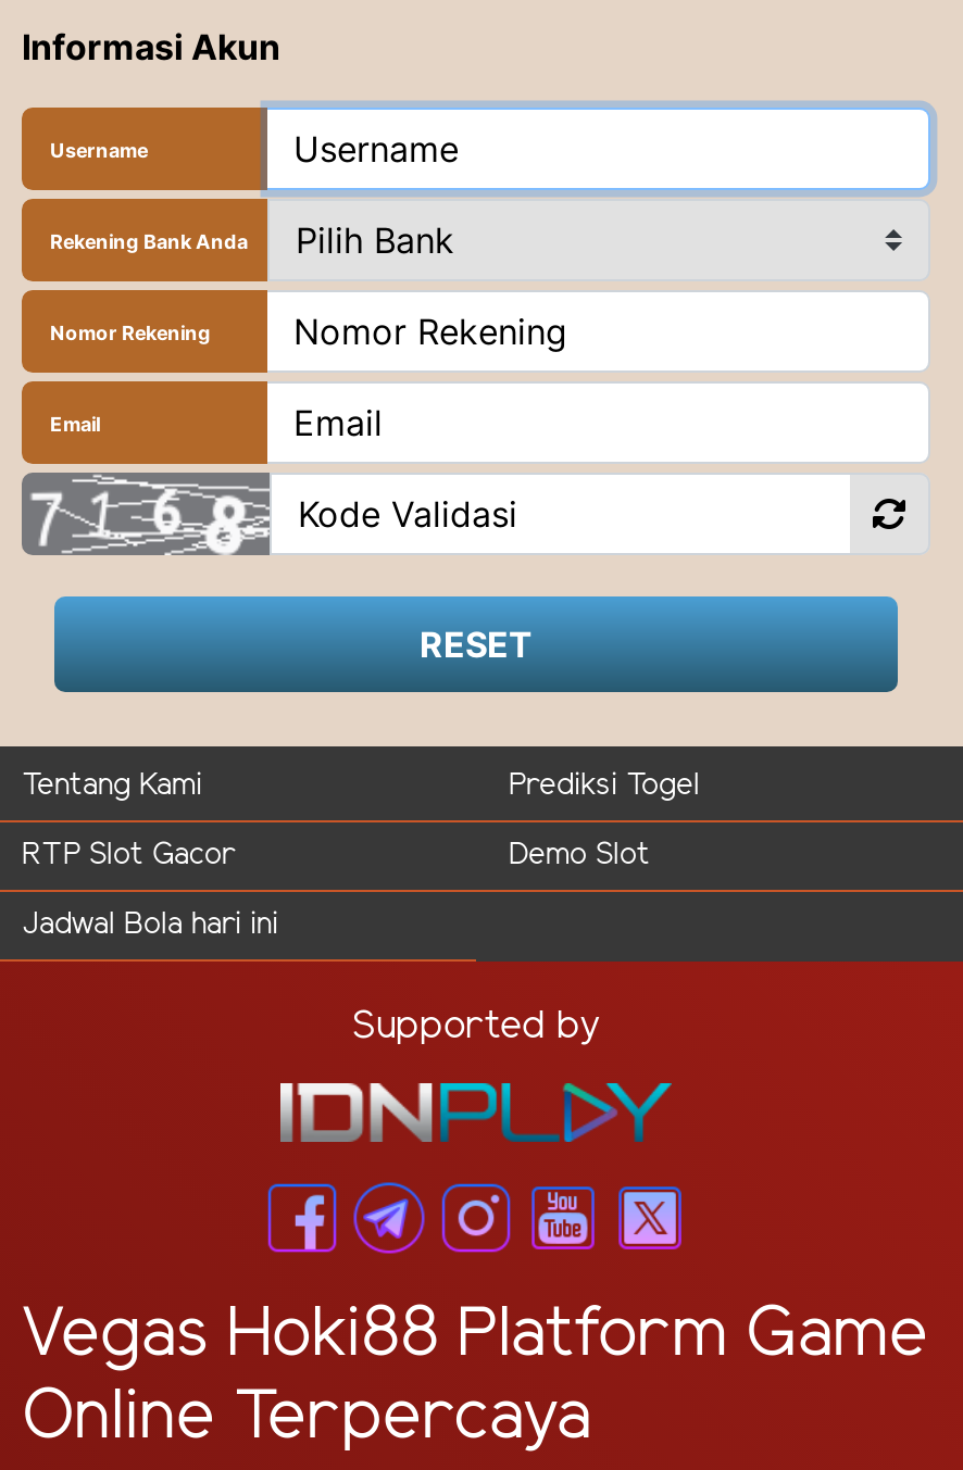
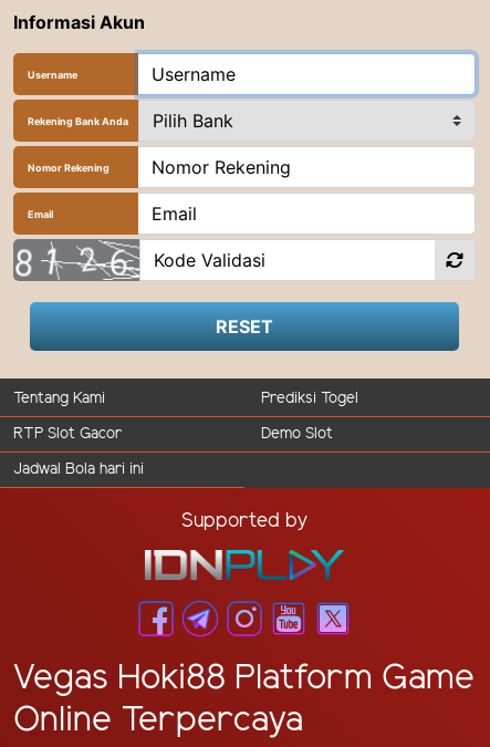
- [image]
+ [image]
